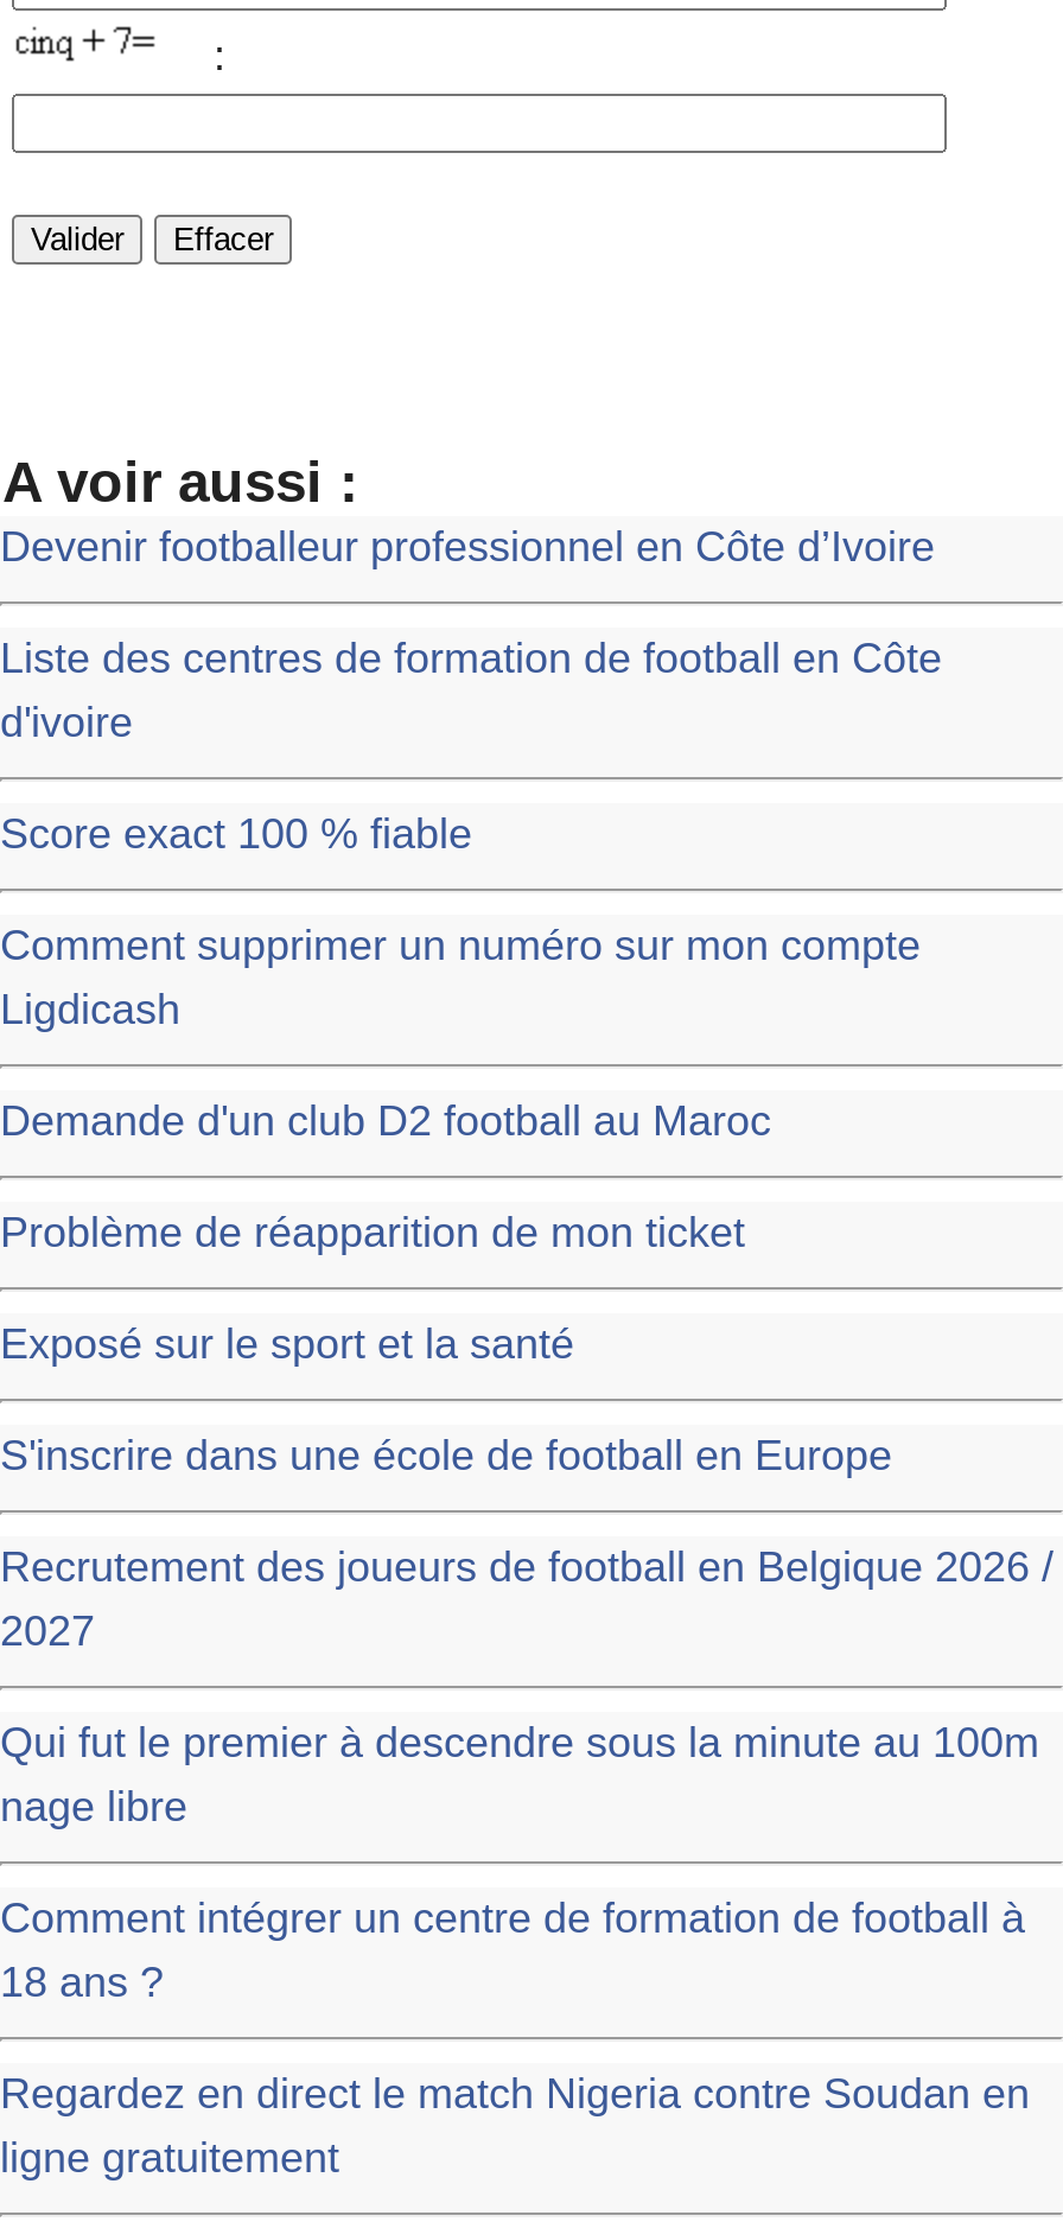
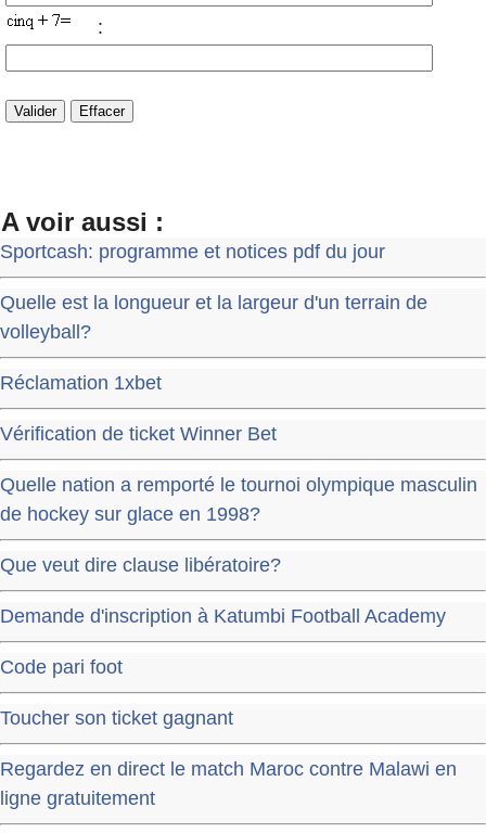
- Devenir footballeur professionnel en Côte d’Ivoire
- Liste des centres de formation de football en Côte
- d'ivoire
- Score exact 100 % fiable
- Comment supprimer un numéro sur mon compte
- Ligdicash
- Demande d'un club D2 football au Maroc
- Problème de réapparition de mon ticket
- Exposé sur le sport et la santé
- S'inscrire dans une école de football en Europe
- Recrutement des joueurs de football en Belgique 2026 /
- 2027
- Qui fut le premier à descendre sous la minute au 100m
- nage libre
- Comment intégrer un centre de formation de football à
- 18 ans ?
- Regardez en direct le match Nigeria contre Soudan en
+ Sportcash: programme et notices pdf du jour
+ Quelle est la longueur et la largeur d'un terrain de
+ volleyball?
+ Réclamation 1xbet
+ Vérification de ticket Winner Bet
+ Quelle nation a remporté le tournoi olympique masculin
+ de hockey sur glace en 1998?
+ Que veut dire clause libératoire?
+ Demande d'inscription à Katumbi Football Academy
+ Code pari foot
+ Toucher son ticket gagnant
+ Regardez en direct le match Maroc contre Malawi en
